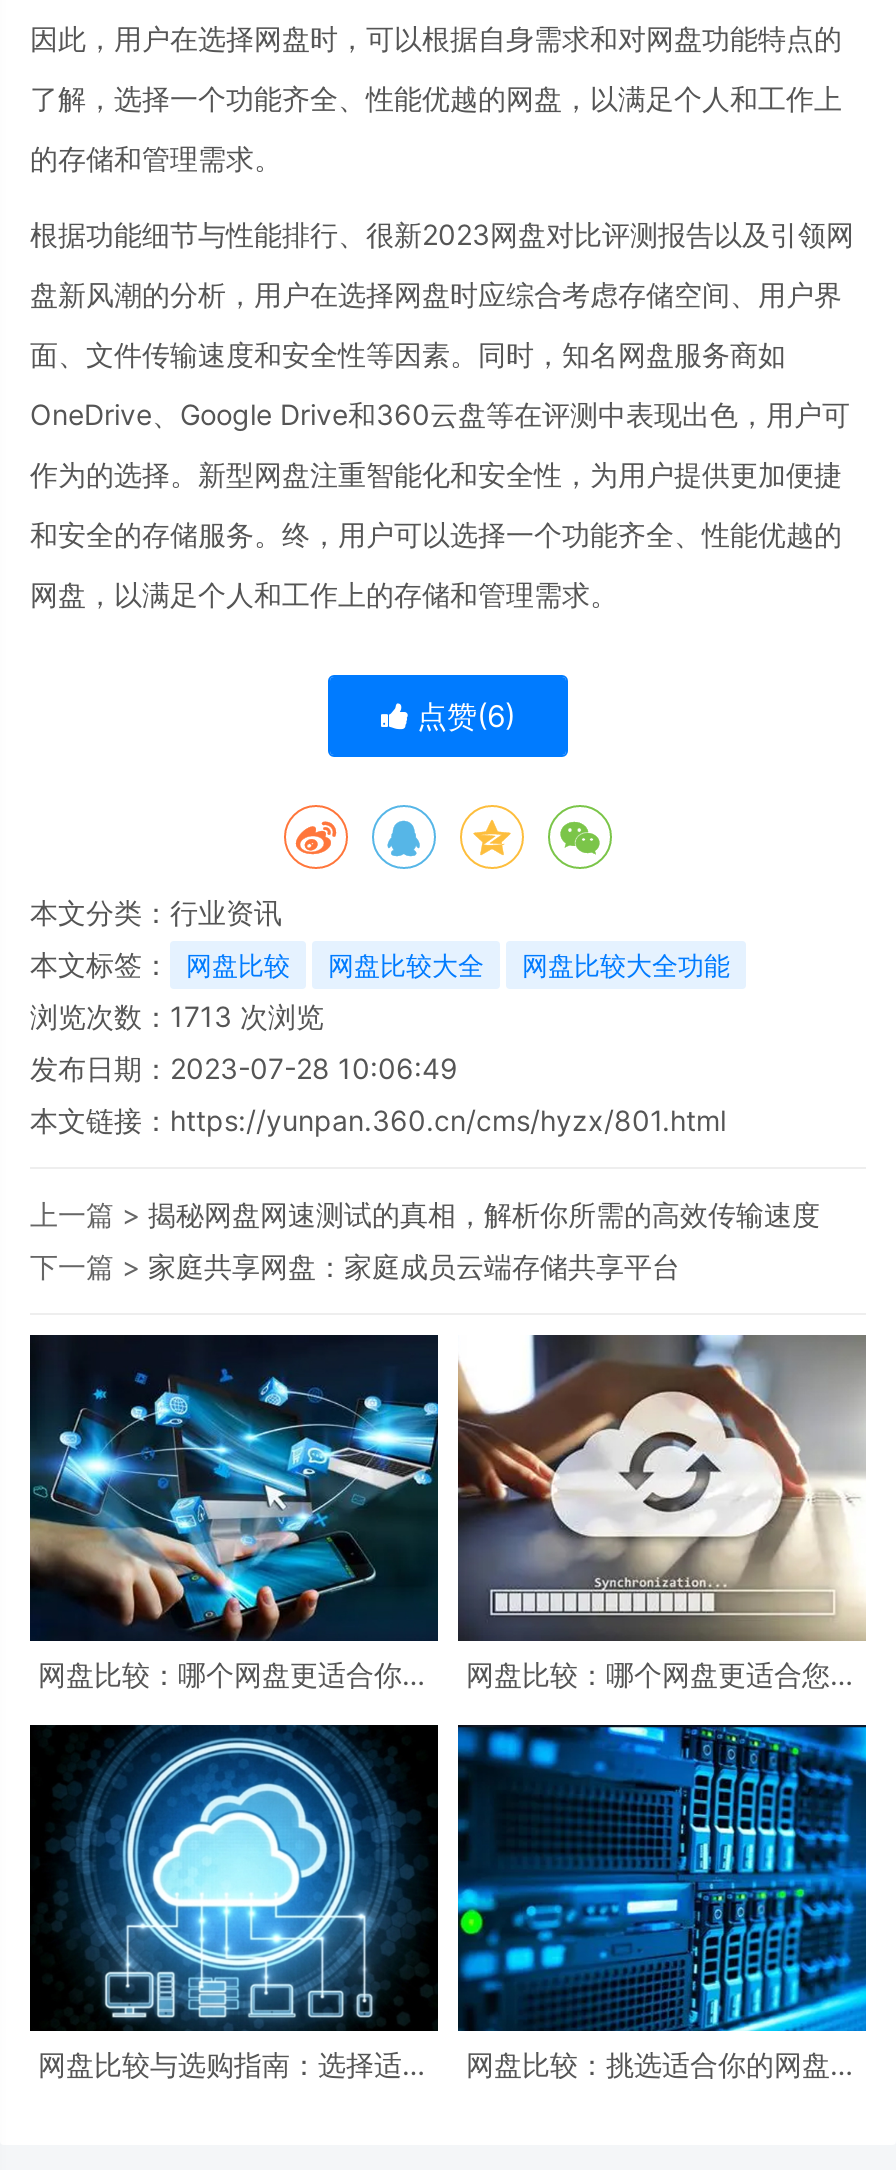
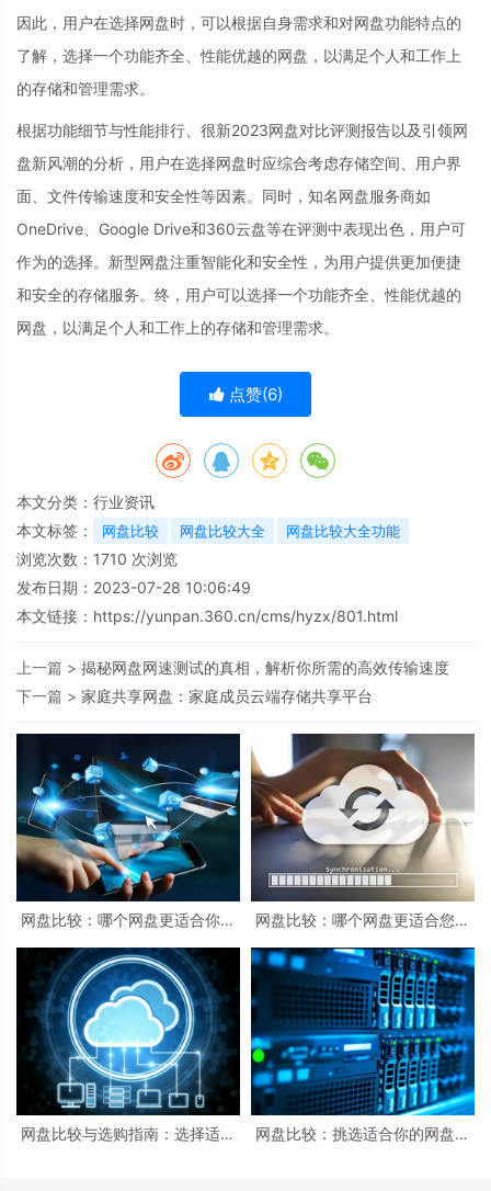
- 浏览次数：1713次浏览
+ 浏览次数：1710次浏览
